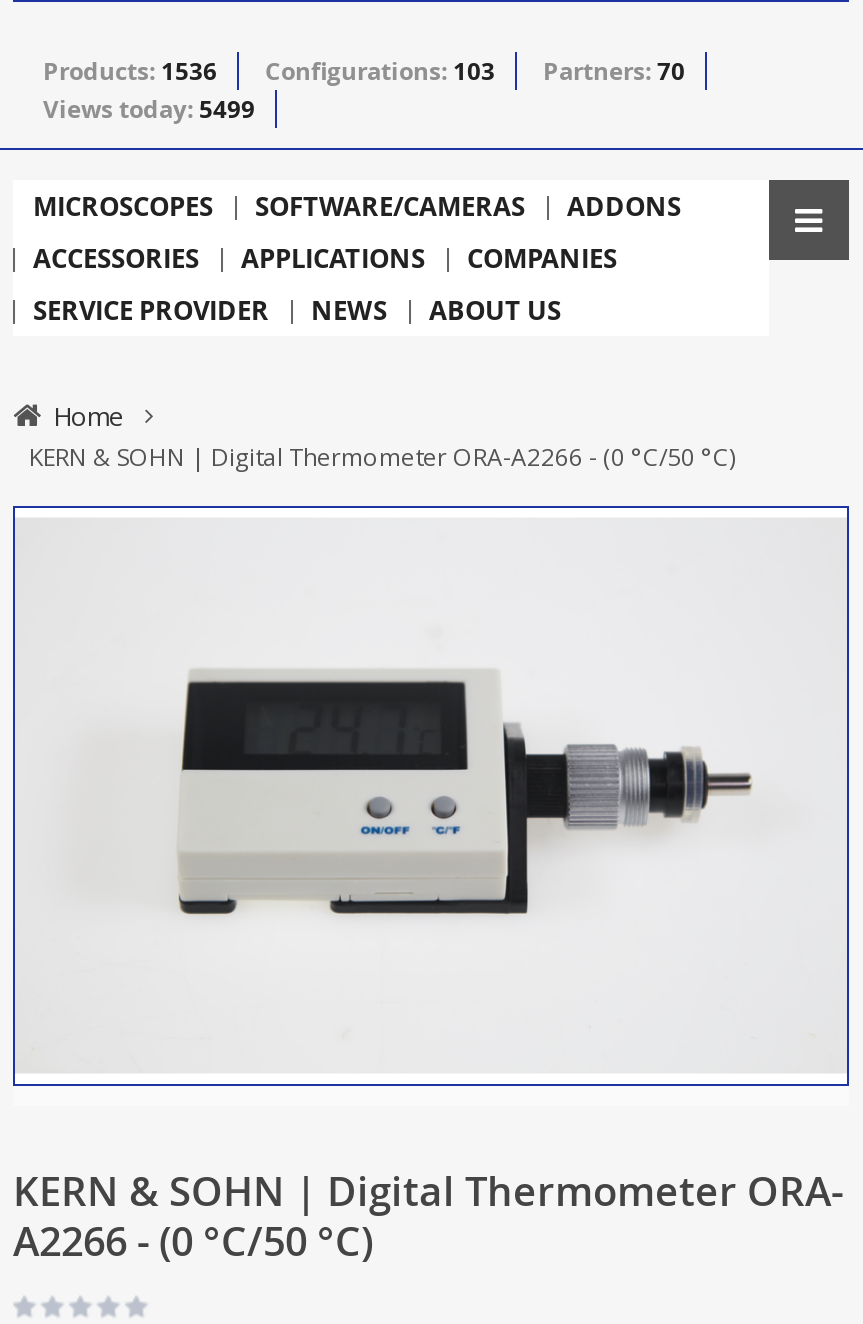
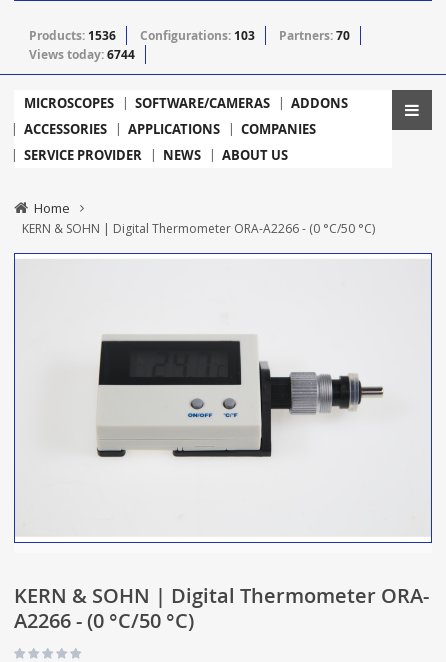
- Views today: 5499
+ Views today: 6744
